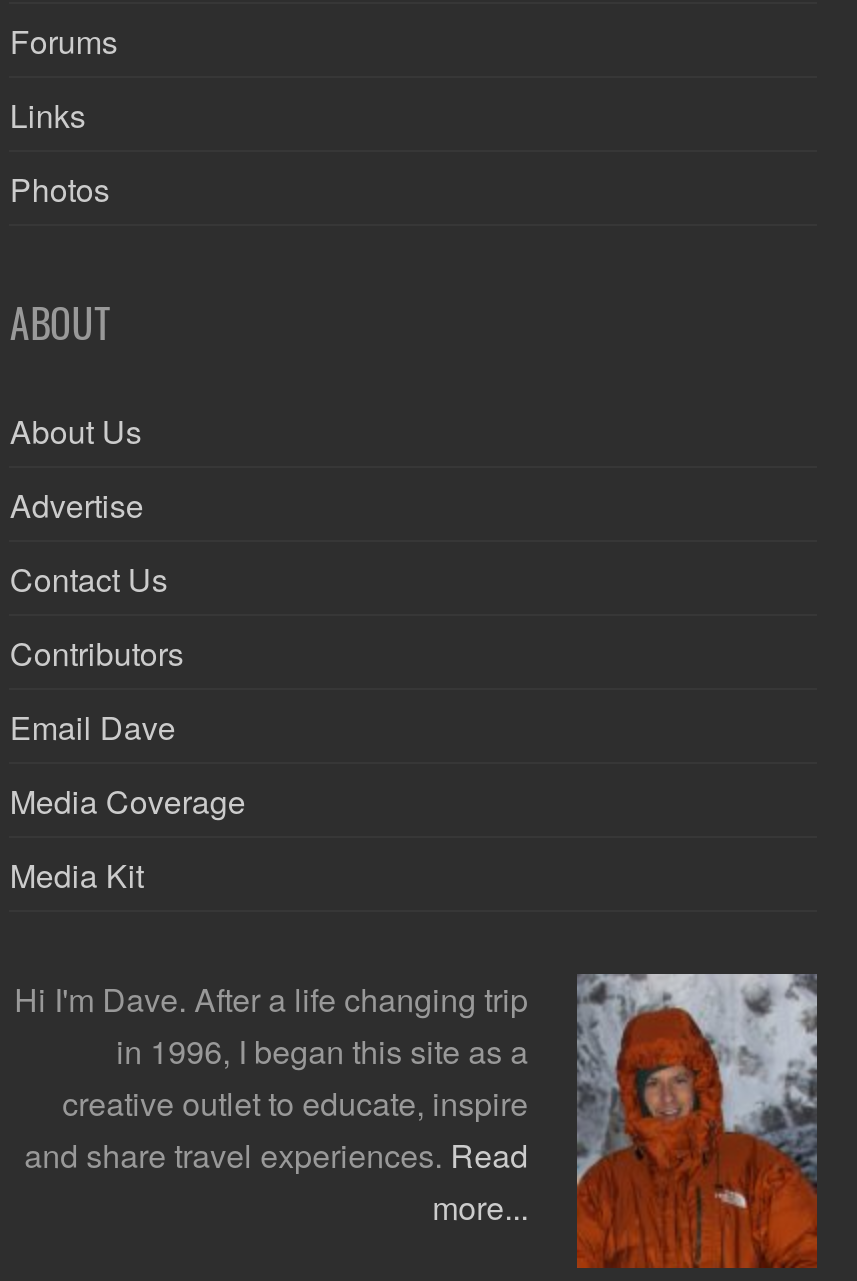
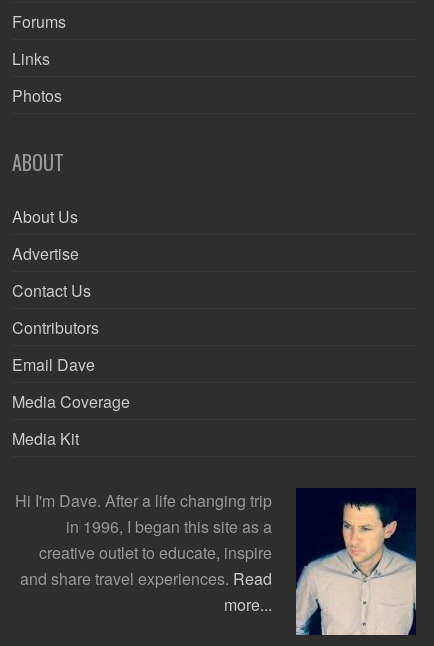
- [image]
+ [image]
